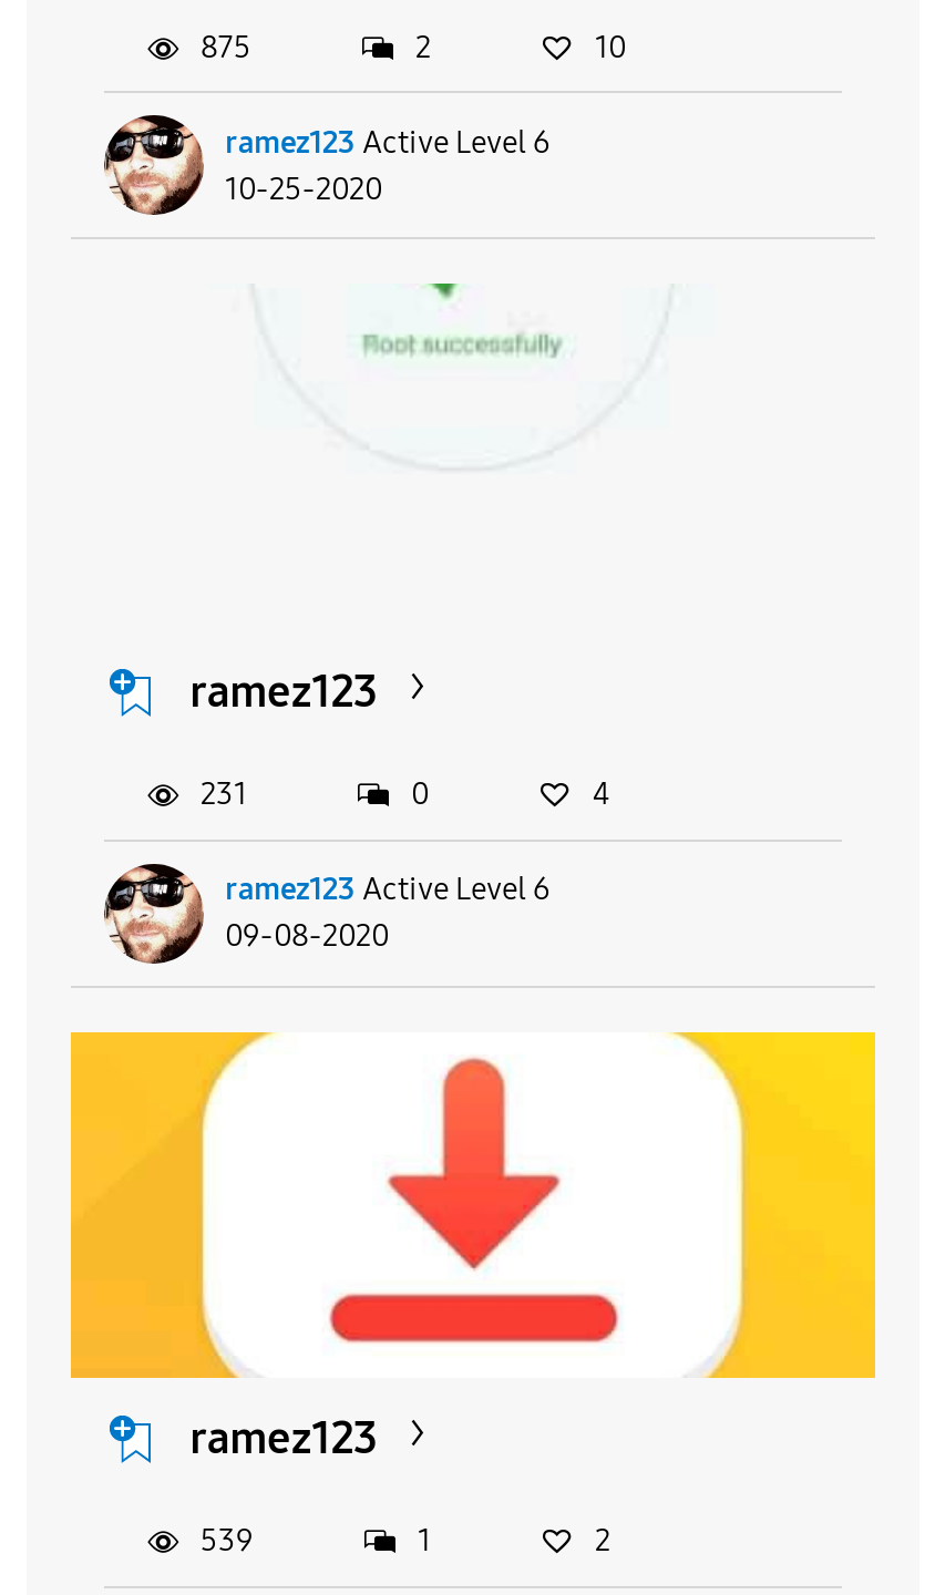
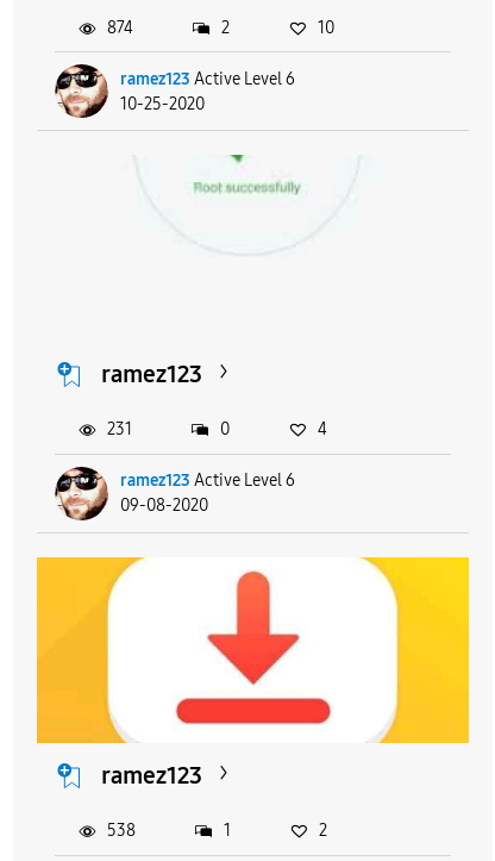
- 875
+ 874

- 539
+ 538
